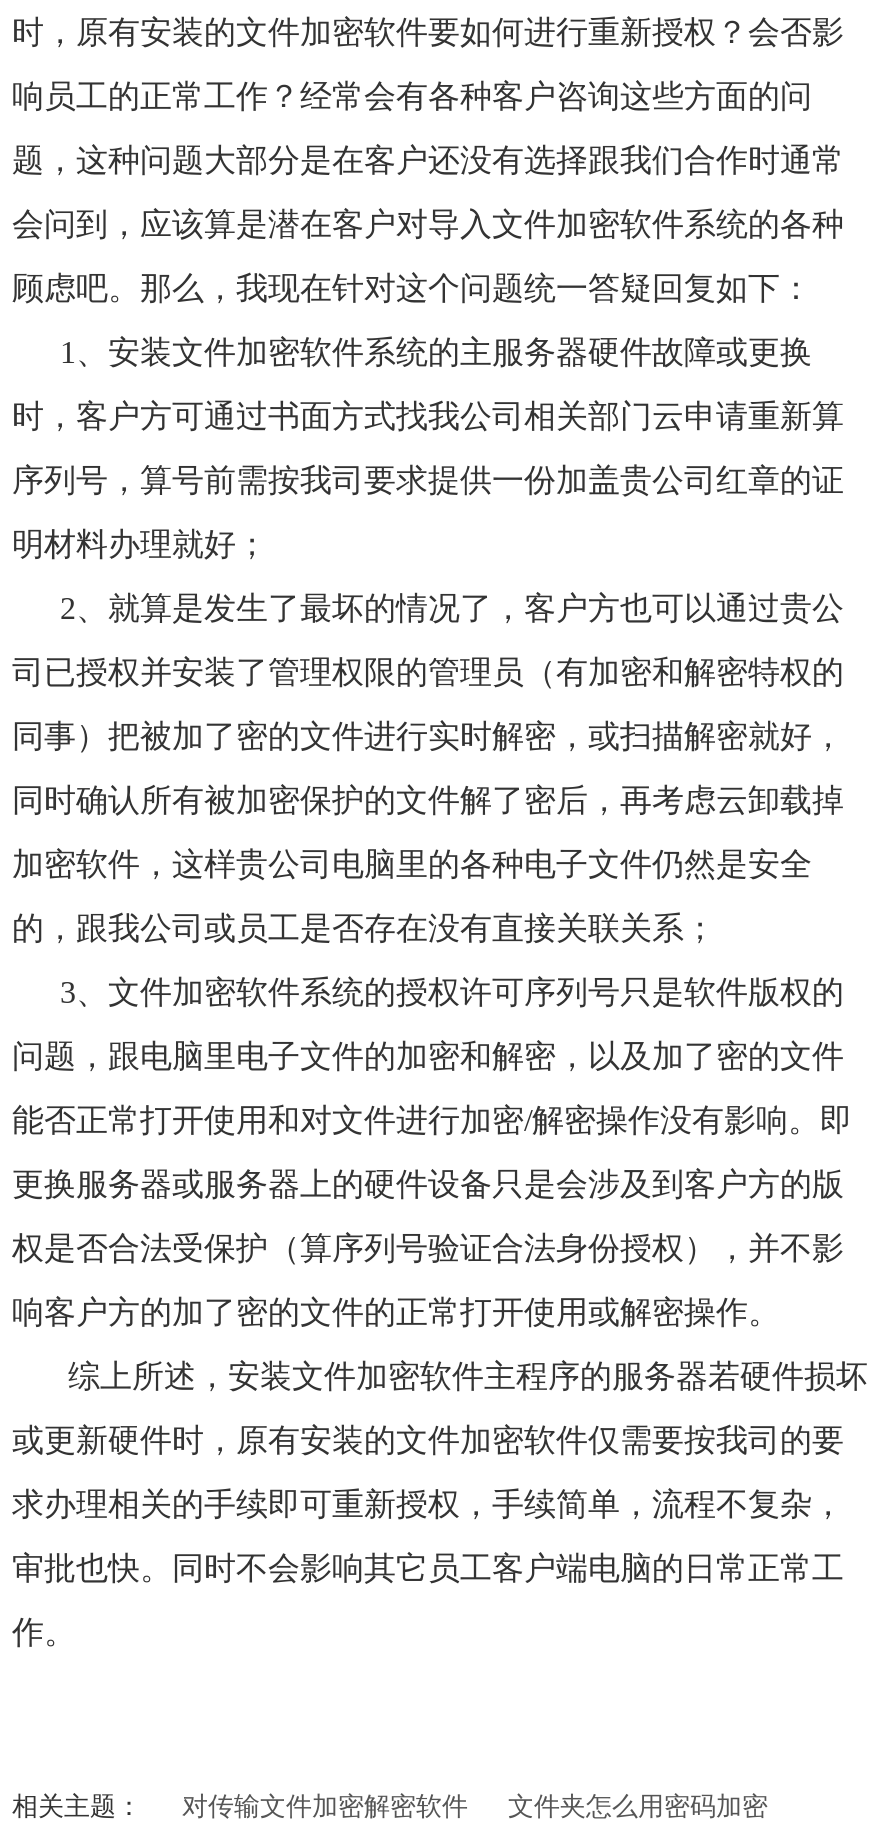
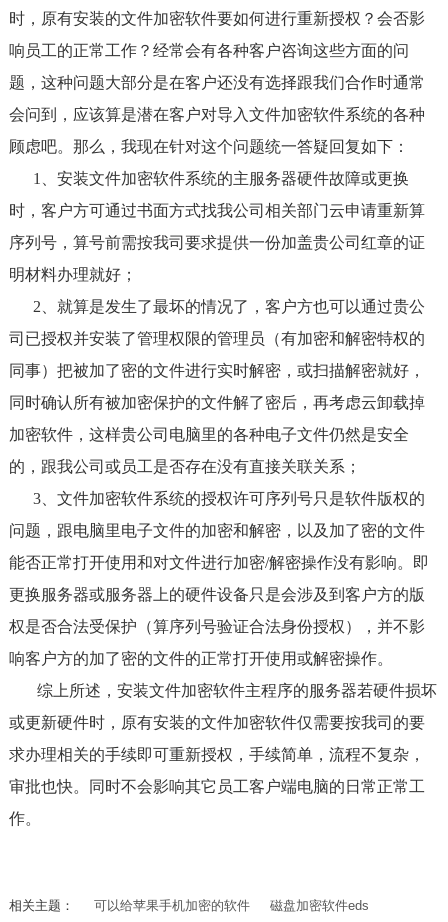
- 对传输文件加密解密软件
- 文件夹怎么用密码加密
+ 可以给苹果手机加密的软件
+ 磁盘加密软件eds
